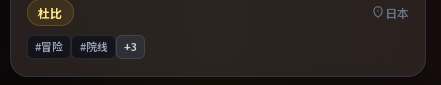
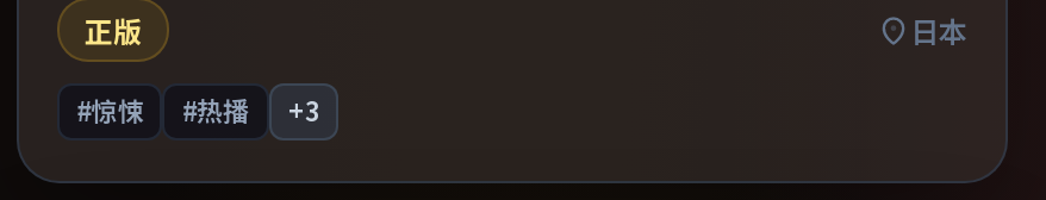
- 杜比
+ 正版

- #冒险
- #院线
+ #惊悚
+ #热播
